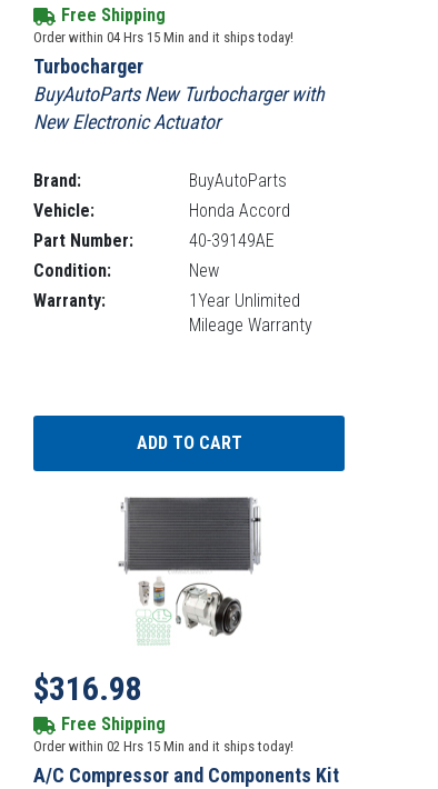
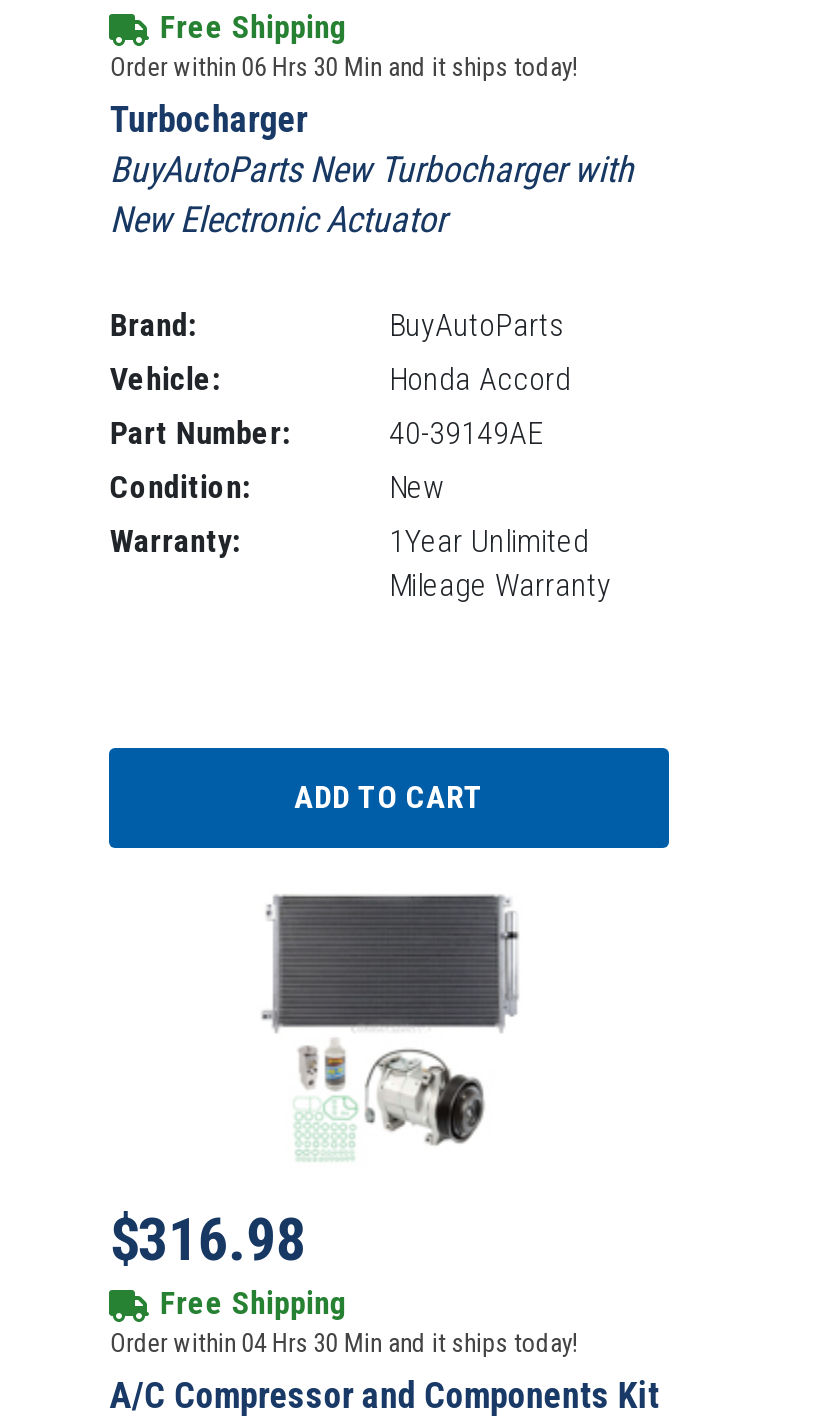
- Order within 04 Hrs 15 Min and it ships today!
+ Order within 06 Hrs 30 Min and it ships today!

- Order within 02 Hrs 15 Min and it ships today!
+ Order within 04 Hrs 30 Min and it ships today!
